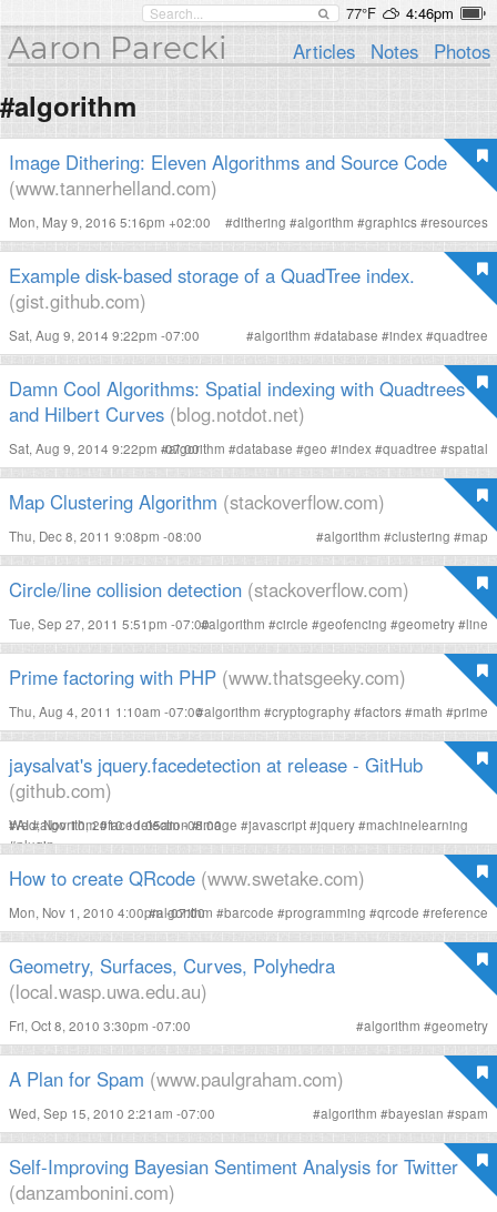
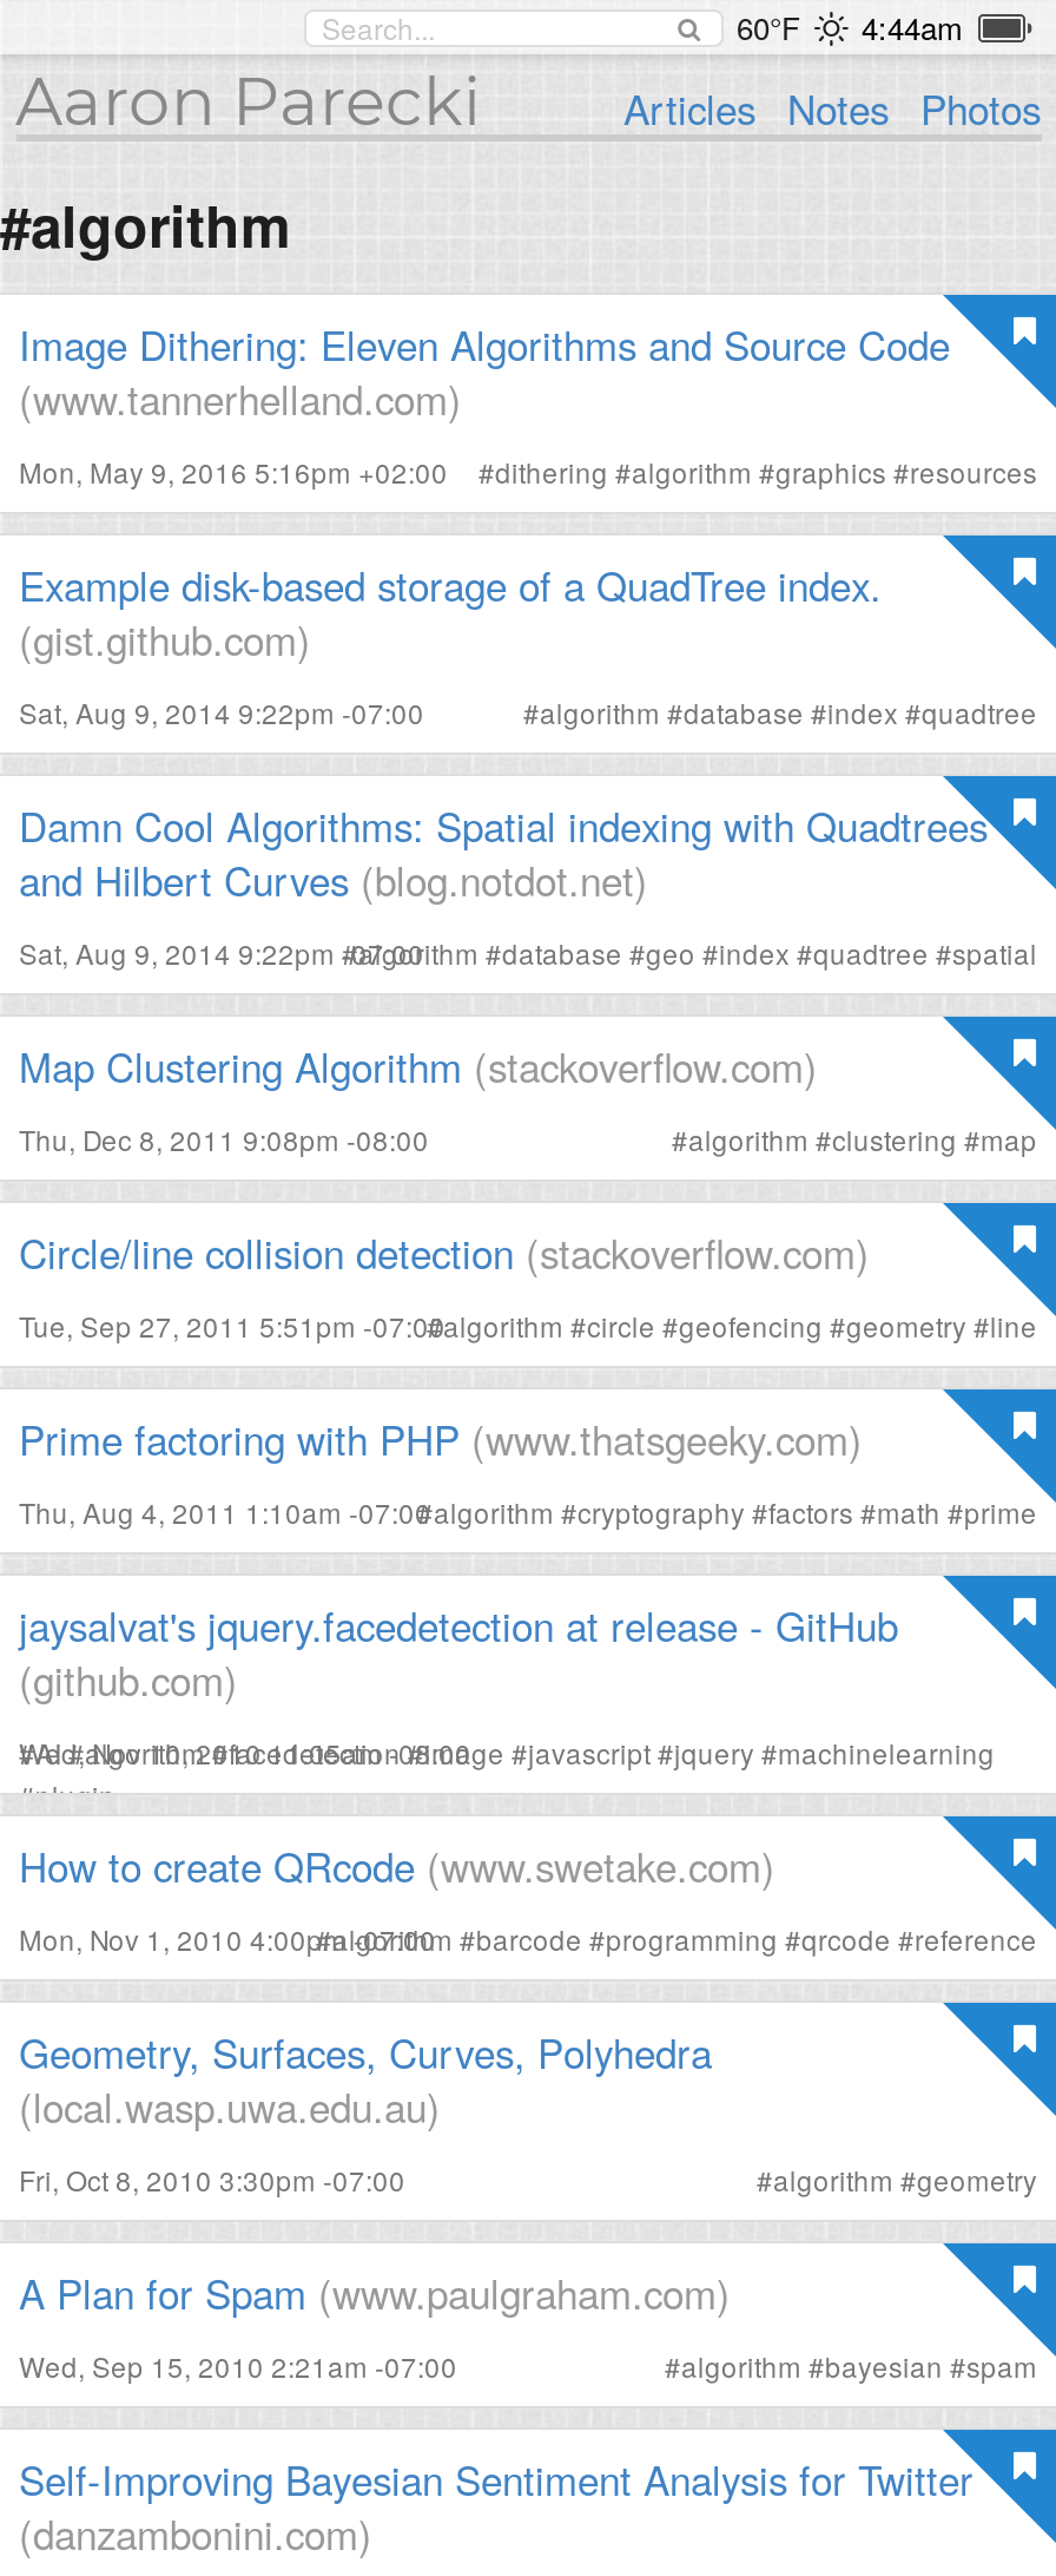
- 77°F
- 4:46pm
+ 60°F
+ 4:44am
